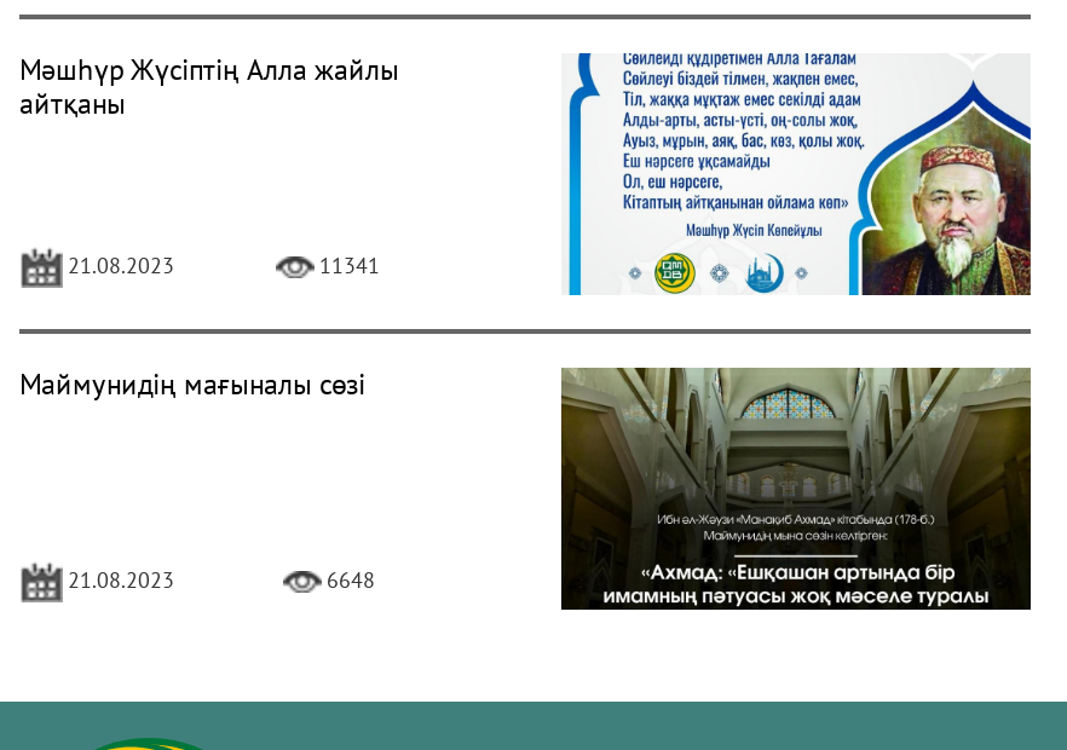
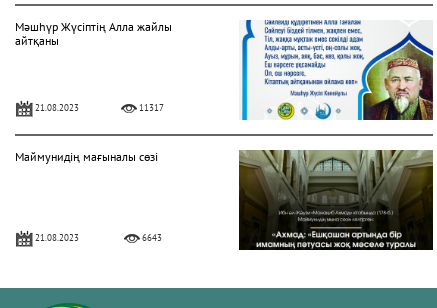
- 11341
+ 11317

- 6648
+ 6643
